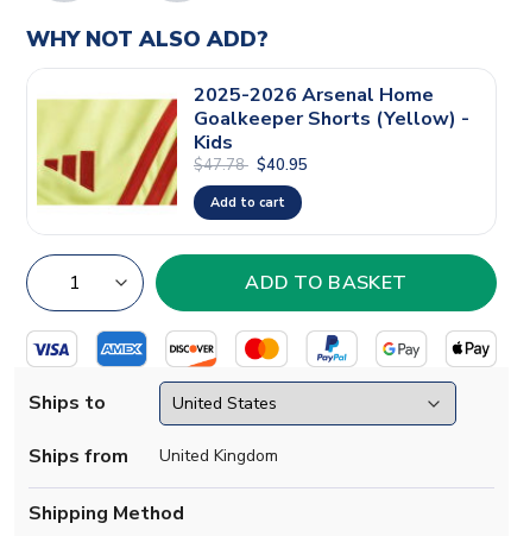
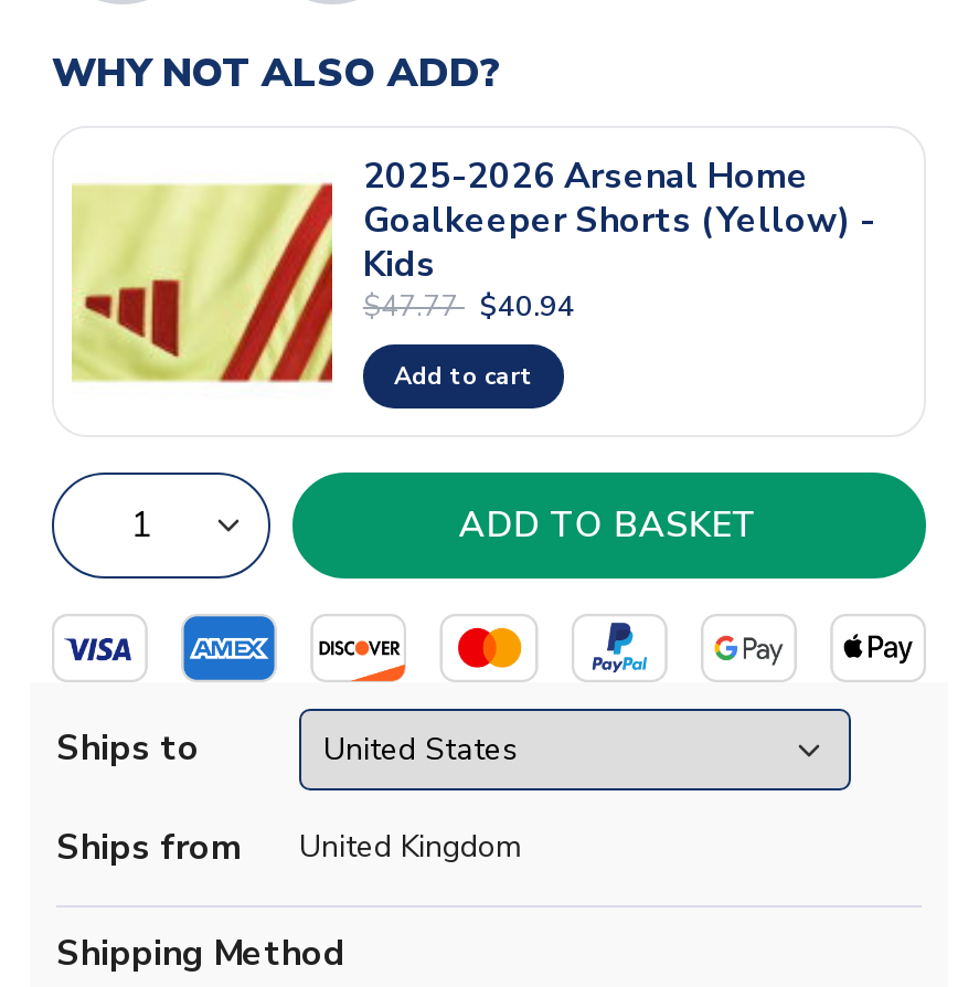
- $47.78 $40.95
+ $47.77 $40.94
